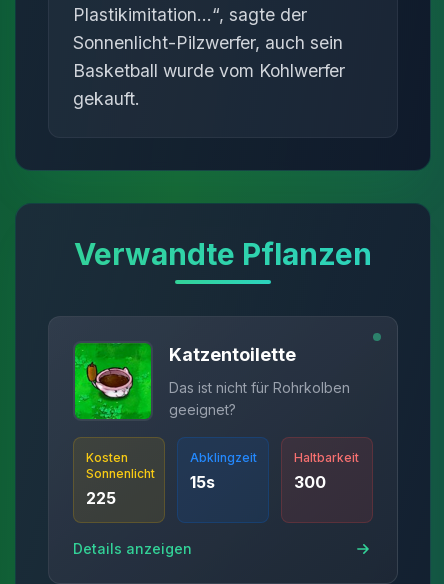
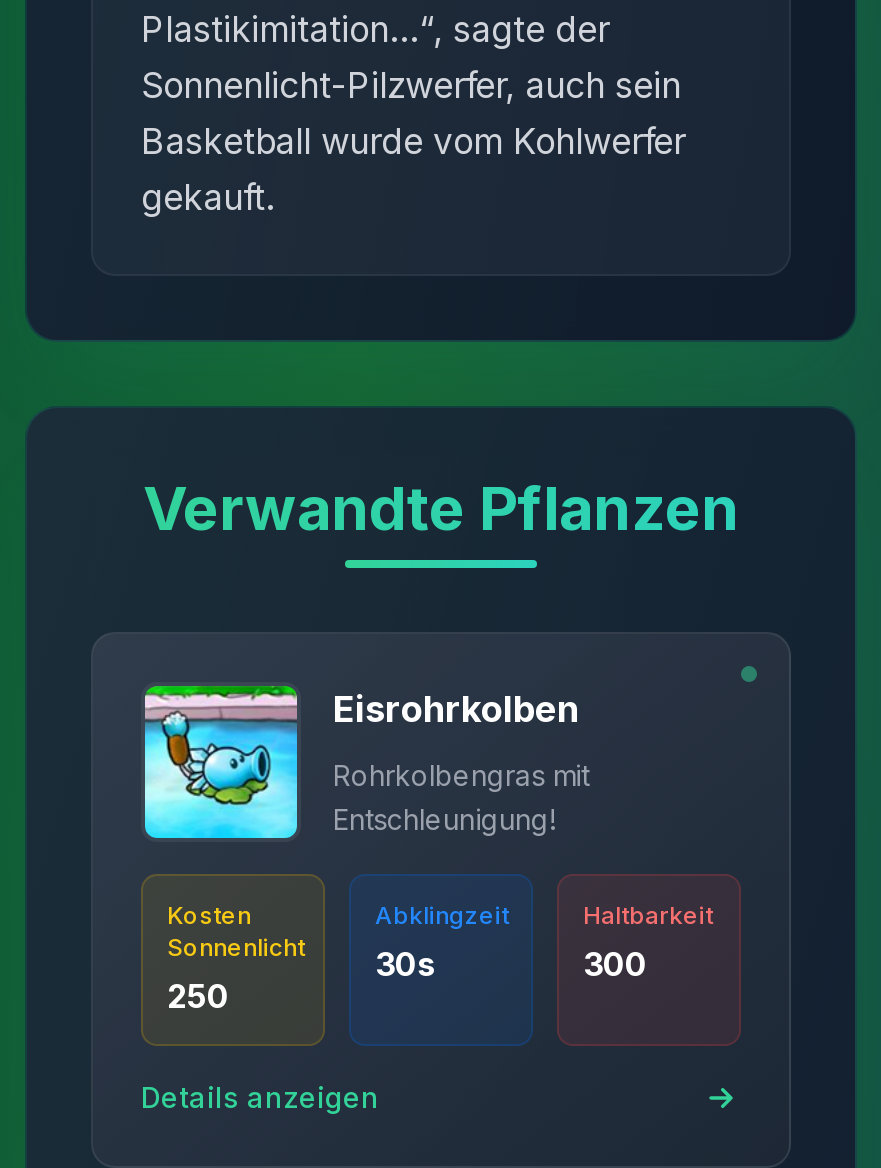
- [image]
- Katzentoilette
+ [image]
+ Eisrohrkolben

- Das ist nicht für Rohrkolben
- geeignet?
+ Rohrkolbengras mit
+ Entschleunigung!

- 15s
+ 30s

- 225
+ 250
